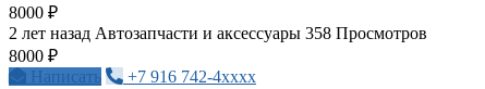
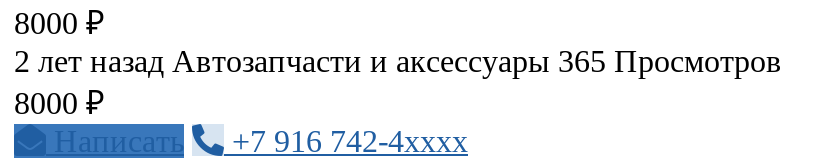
- 2 лет назад Автозапчасти и аксессуары 358 Просмотров
+ 2 лет назад Автозапчасти и аксессуары 365 Просмотров
